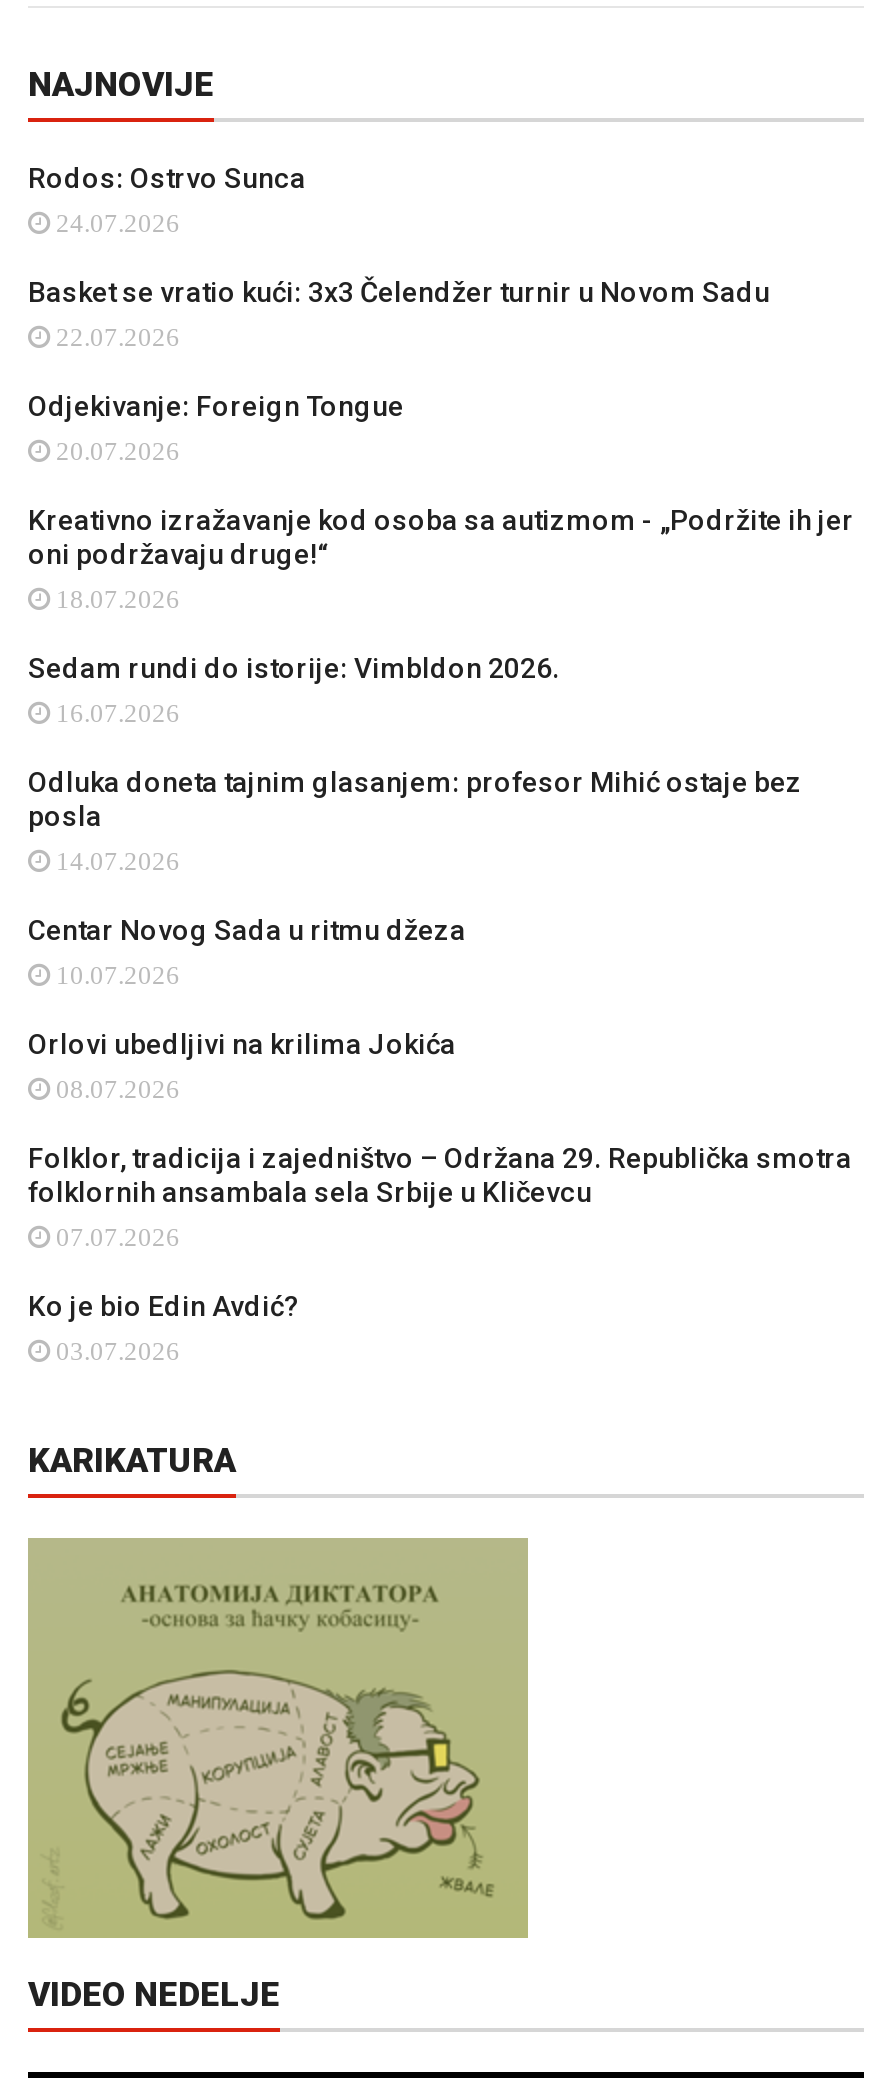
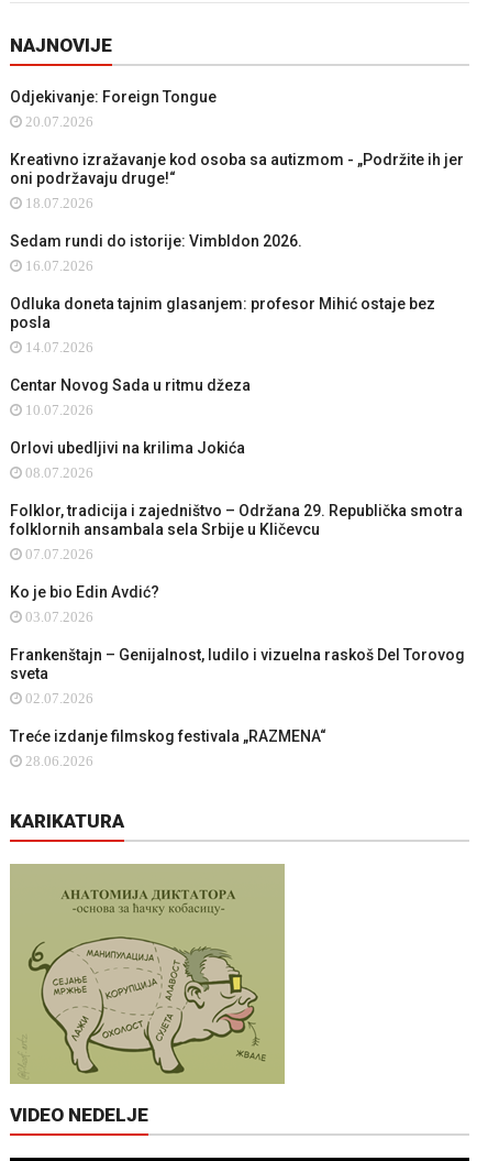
- Rodos: Ostrvo Sunca
- 24.07.2026
- Basket se vratio kući: 3x3 Čelendžer turnir u Novom Sadu
- 22.07.2026

moved up: Odjekivanje: Foreign Tongue | 20.07.2026 | Kreativno izražavanje kod osoba sa autizmom - „Podržite ih jer | ... | Ko je bio Edin Avdić? | 03.07.2026

+ Frankenštajn – Genijalnost, ludilo i vizuelna raskoš Del Torovog
+ sveta
+ 02.07.2026
+ Treće izdanje filmskog festivala „RAZMENA“
+ 28.06.2026
